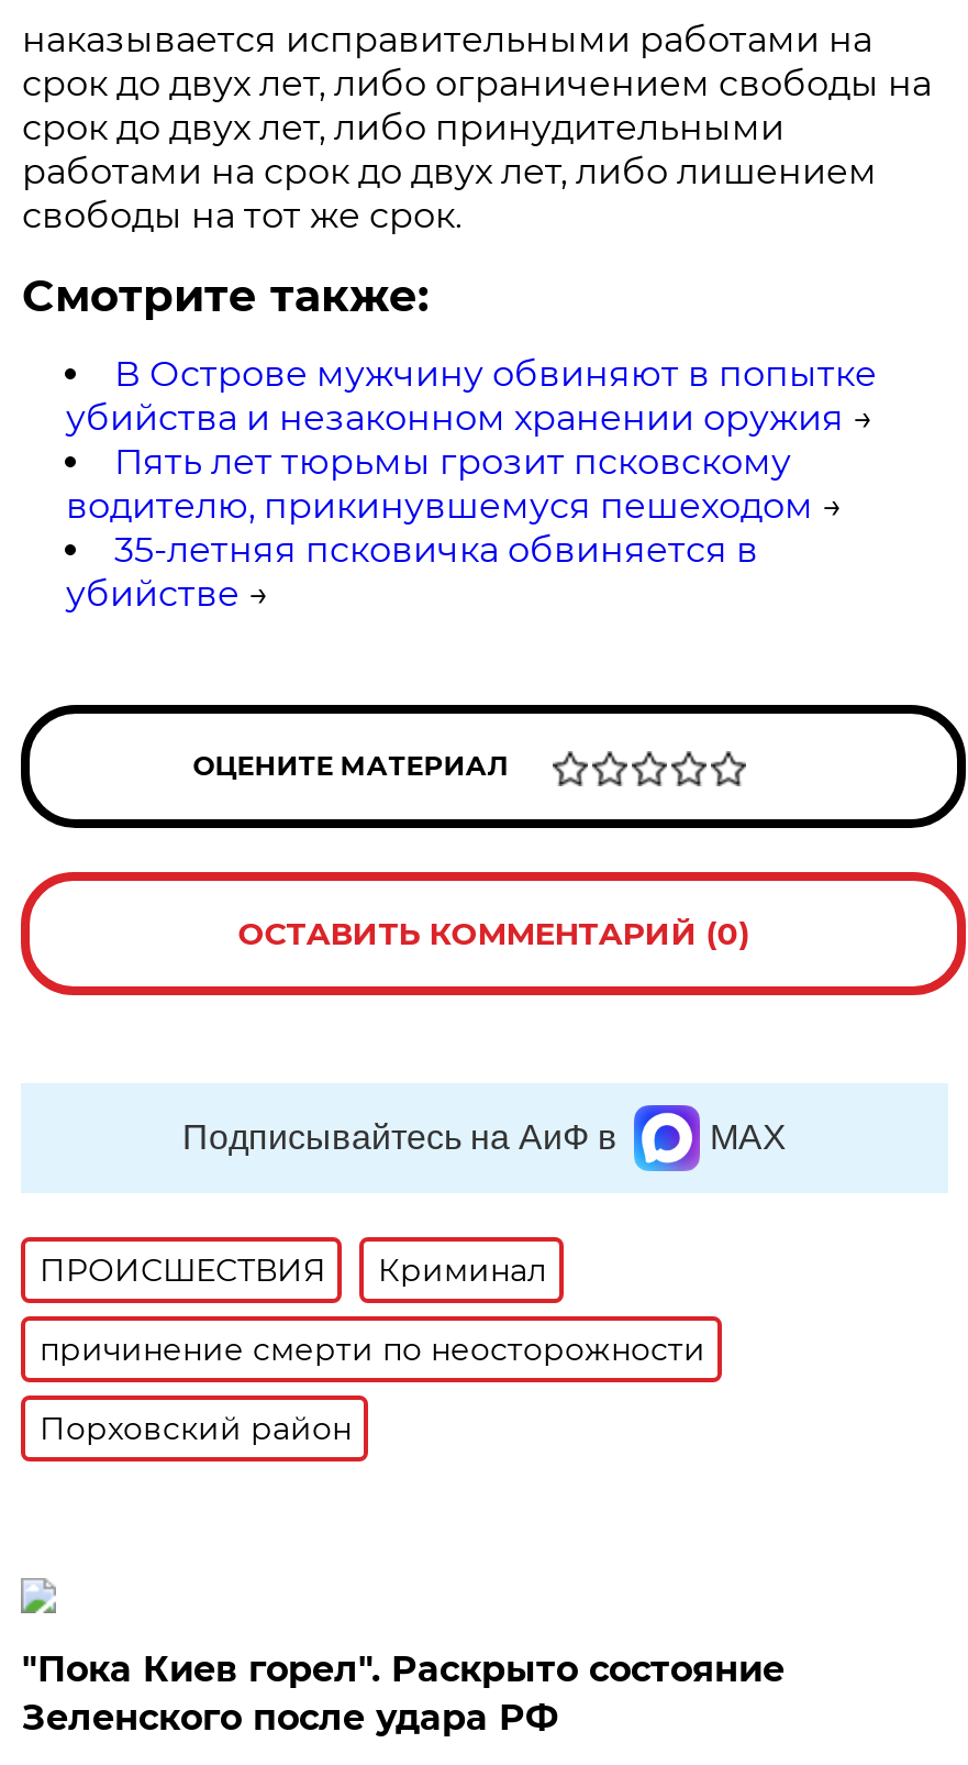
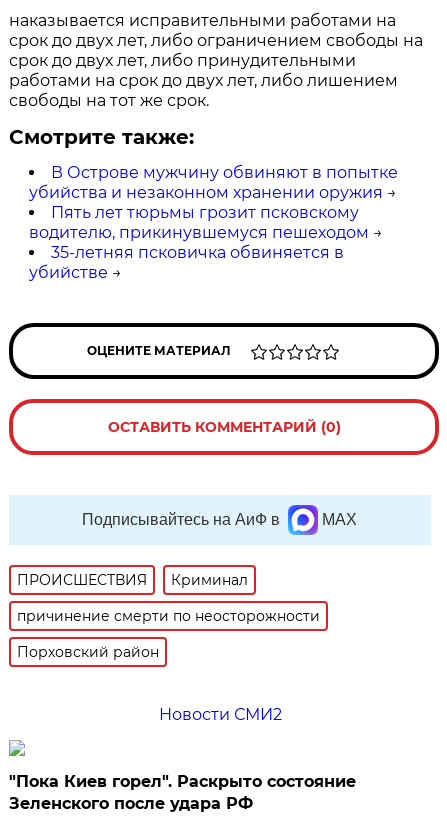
+ Новости СМИ2
